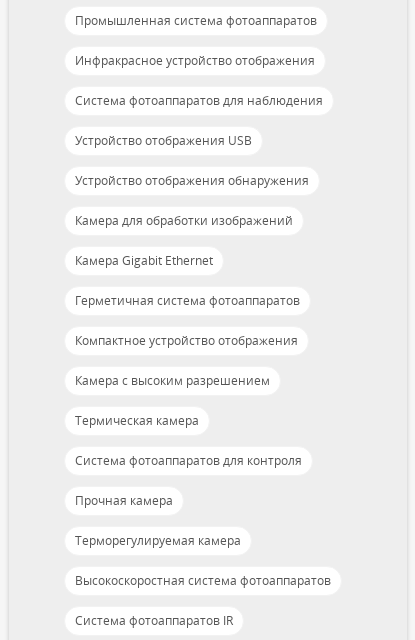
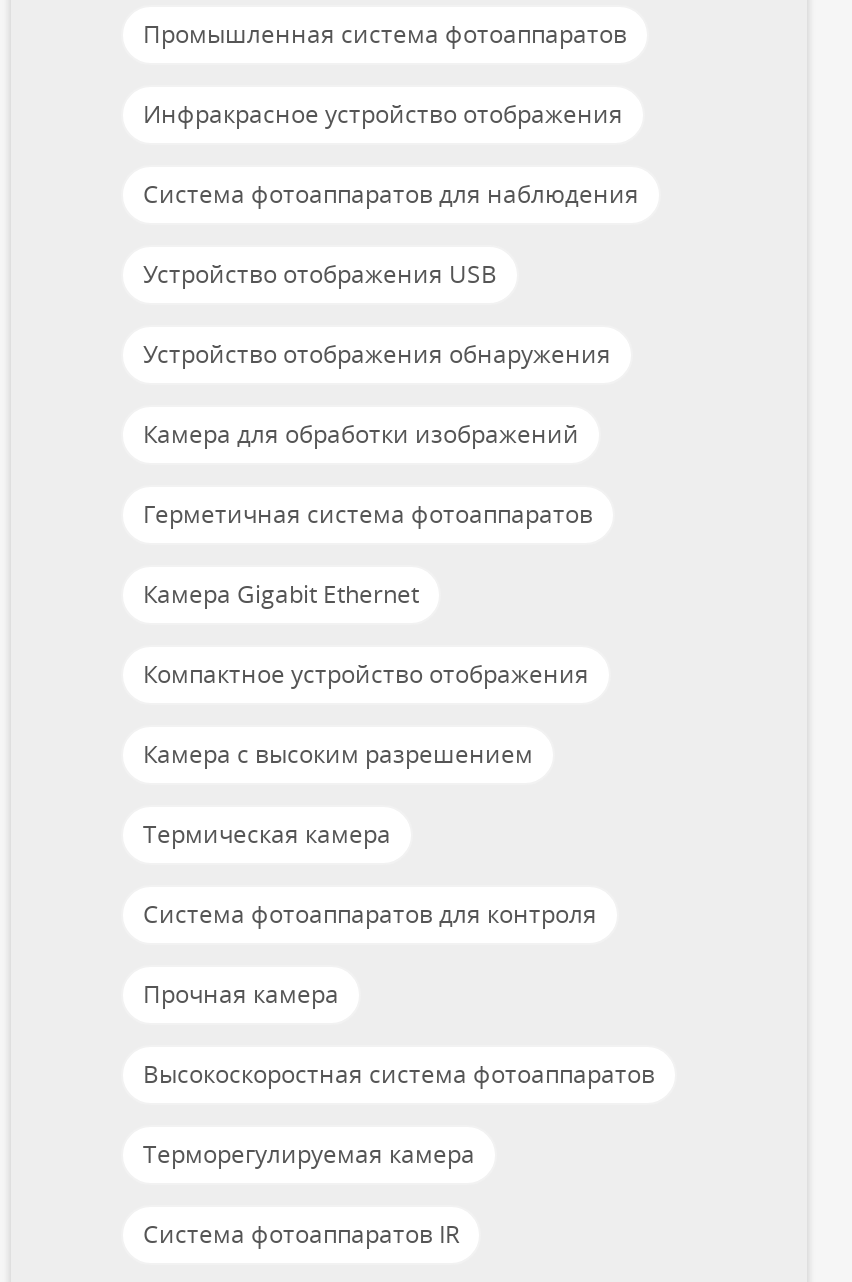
moved down: Камера Gigabit Ethernet

moved up: Герметичная система фотоаппаратов

moved down: Терморегулируемая камера

moved up: Высокоскоростная система фотоаппаратов
